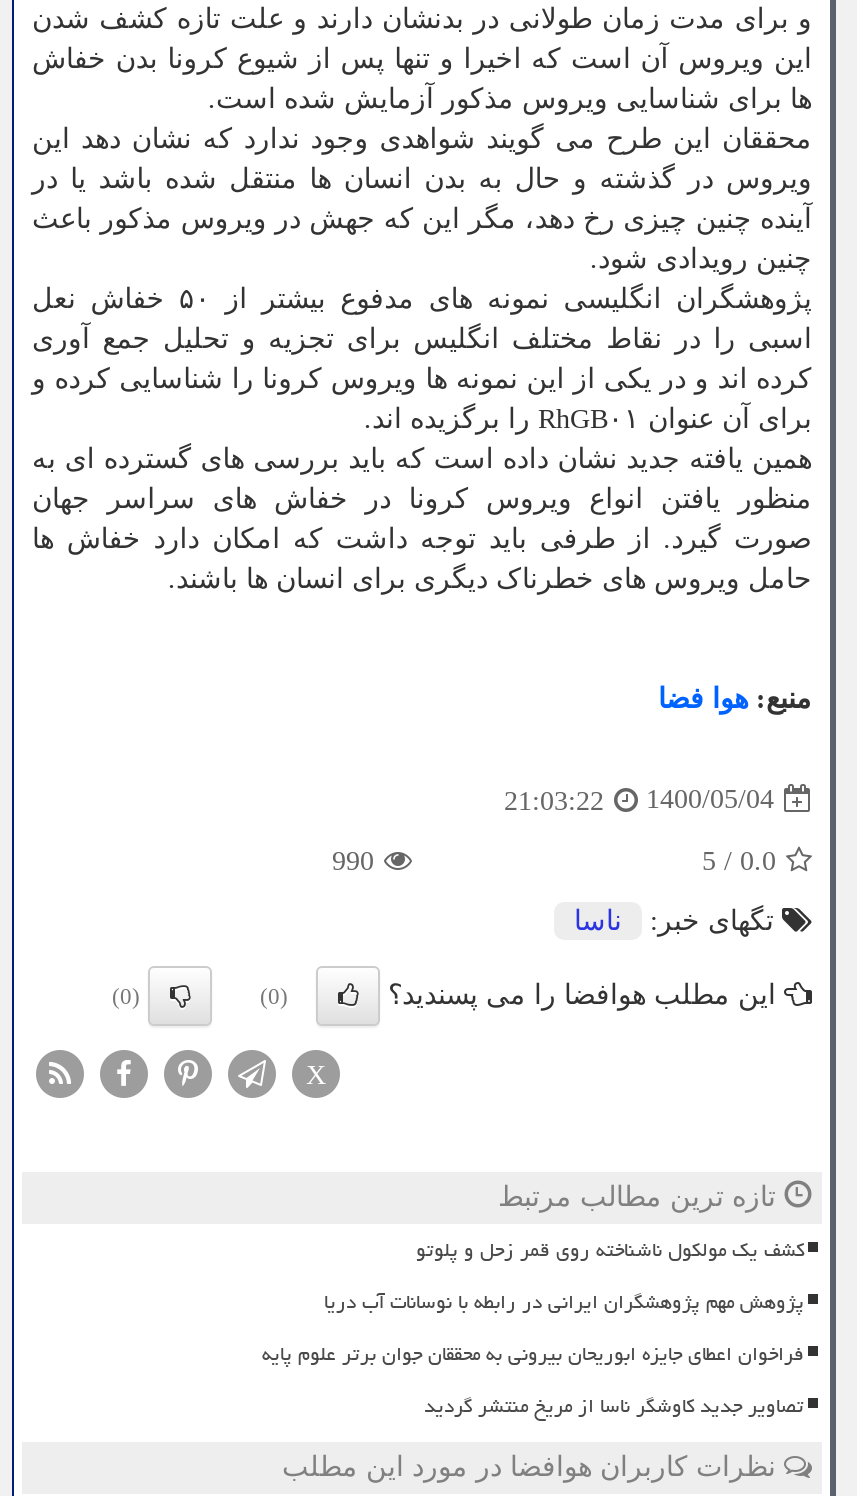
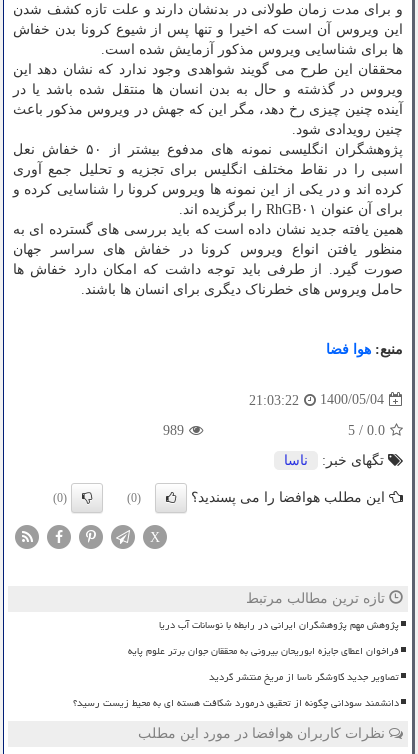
- 990
+ 989

- کشف یک مولکول ناشناخته روی قمر زحل و پلوتو

moved up: پژوهش مهم پژوهشگران ایرانی در رابطه با نوسانات آب دریا | فراخوان اعطای جایزه ابوریحان بیرونی به محققان جوان برتر علوم پایه | تصاویر جدید کاوشگر ناسا از مریخ منتشر گردید

+ دانشمند سودانی چگونه از تحقیق درمورد شکافت هسته ای به محیط زیست رسید؟
